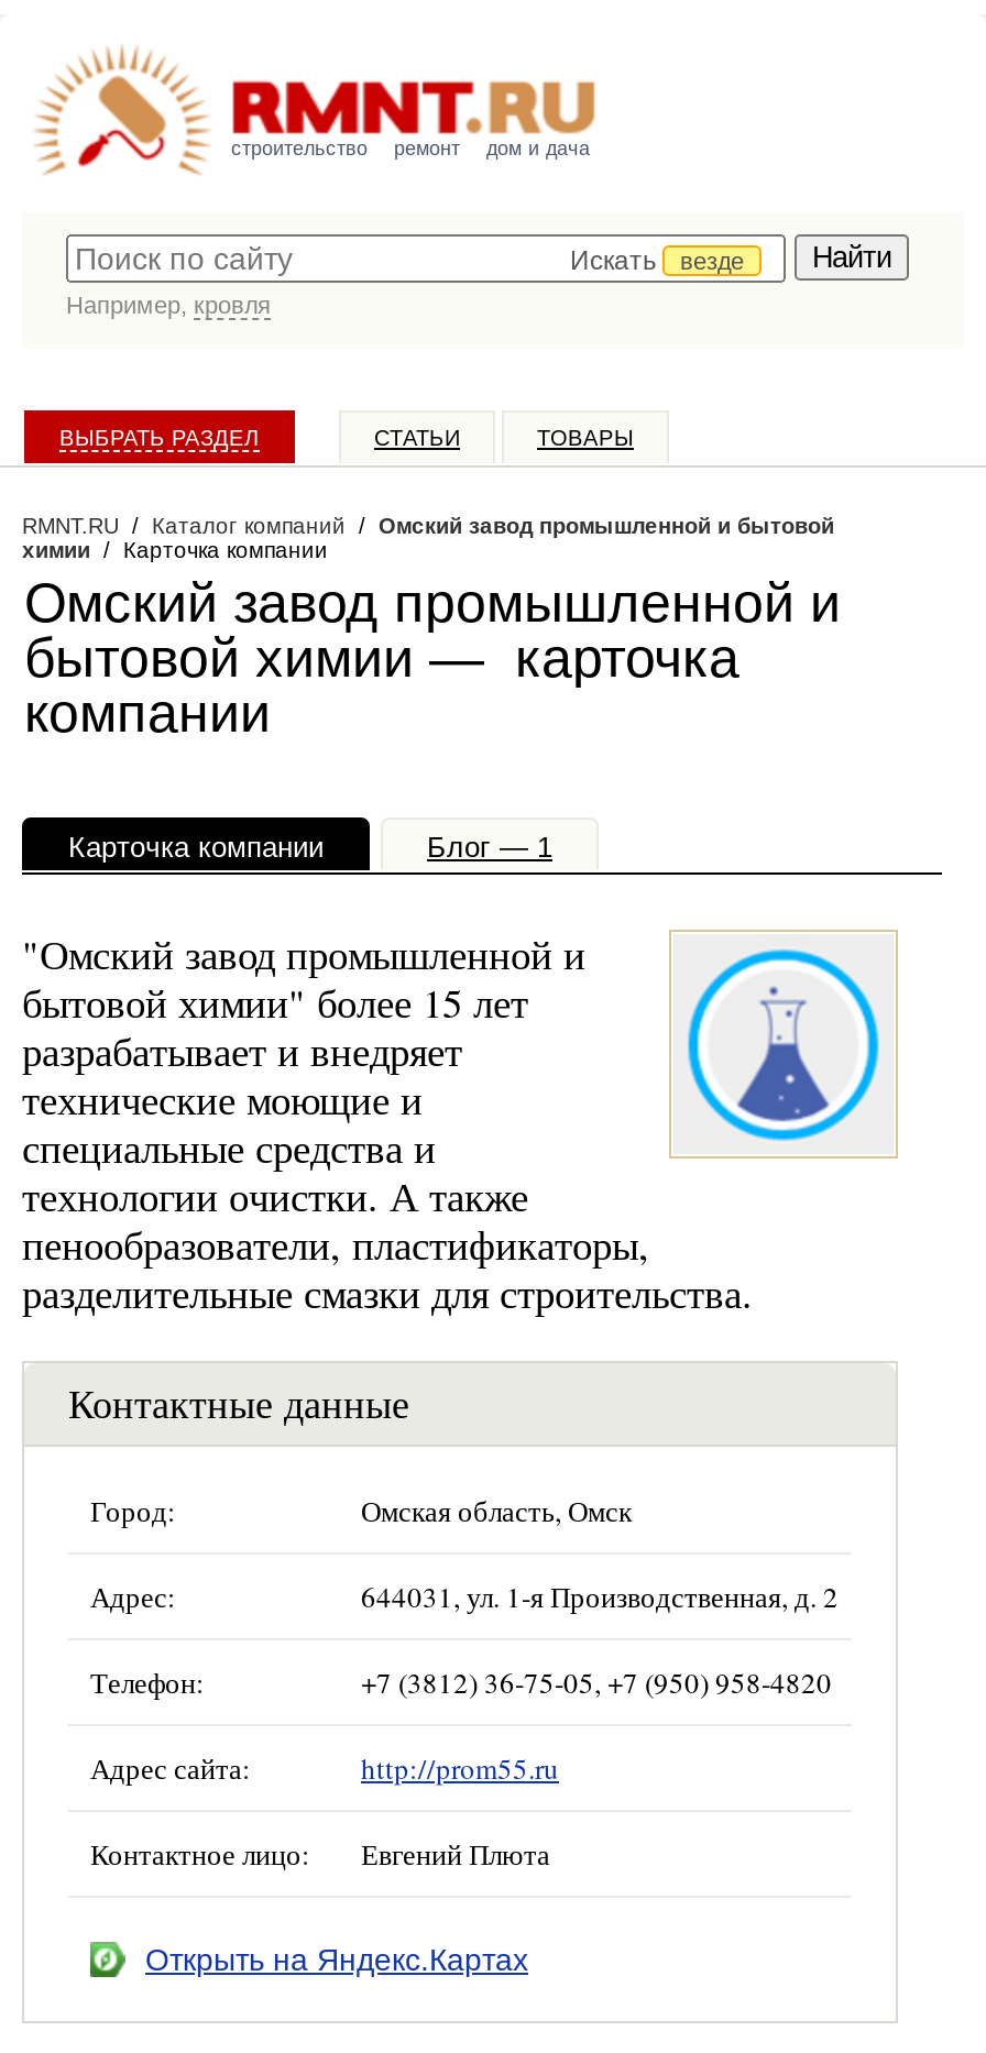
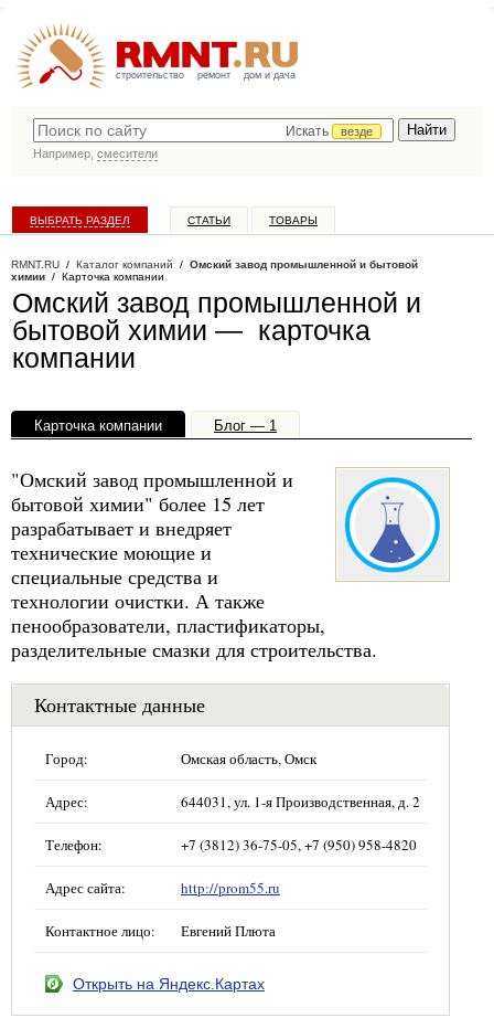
- Например, кровля
+ Например, смесители
